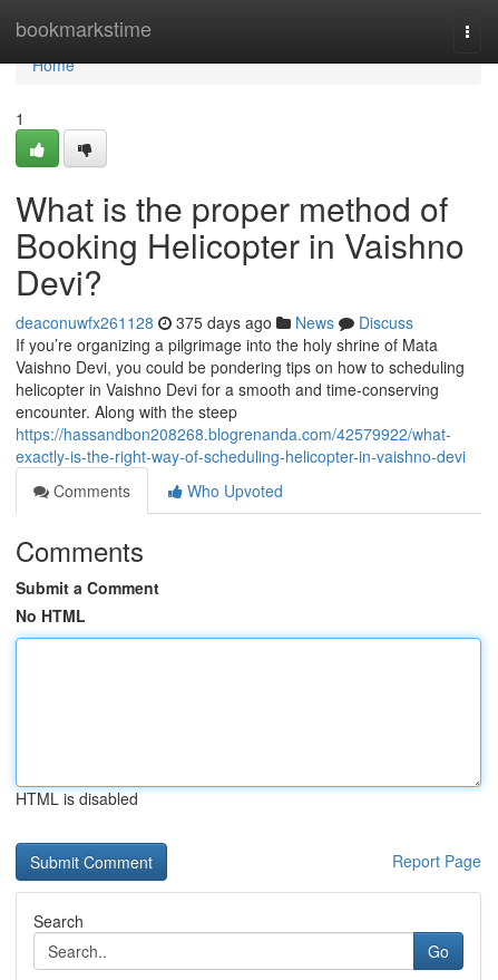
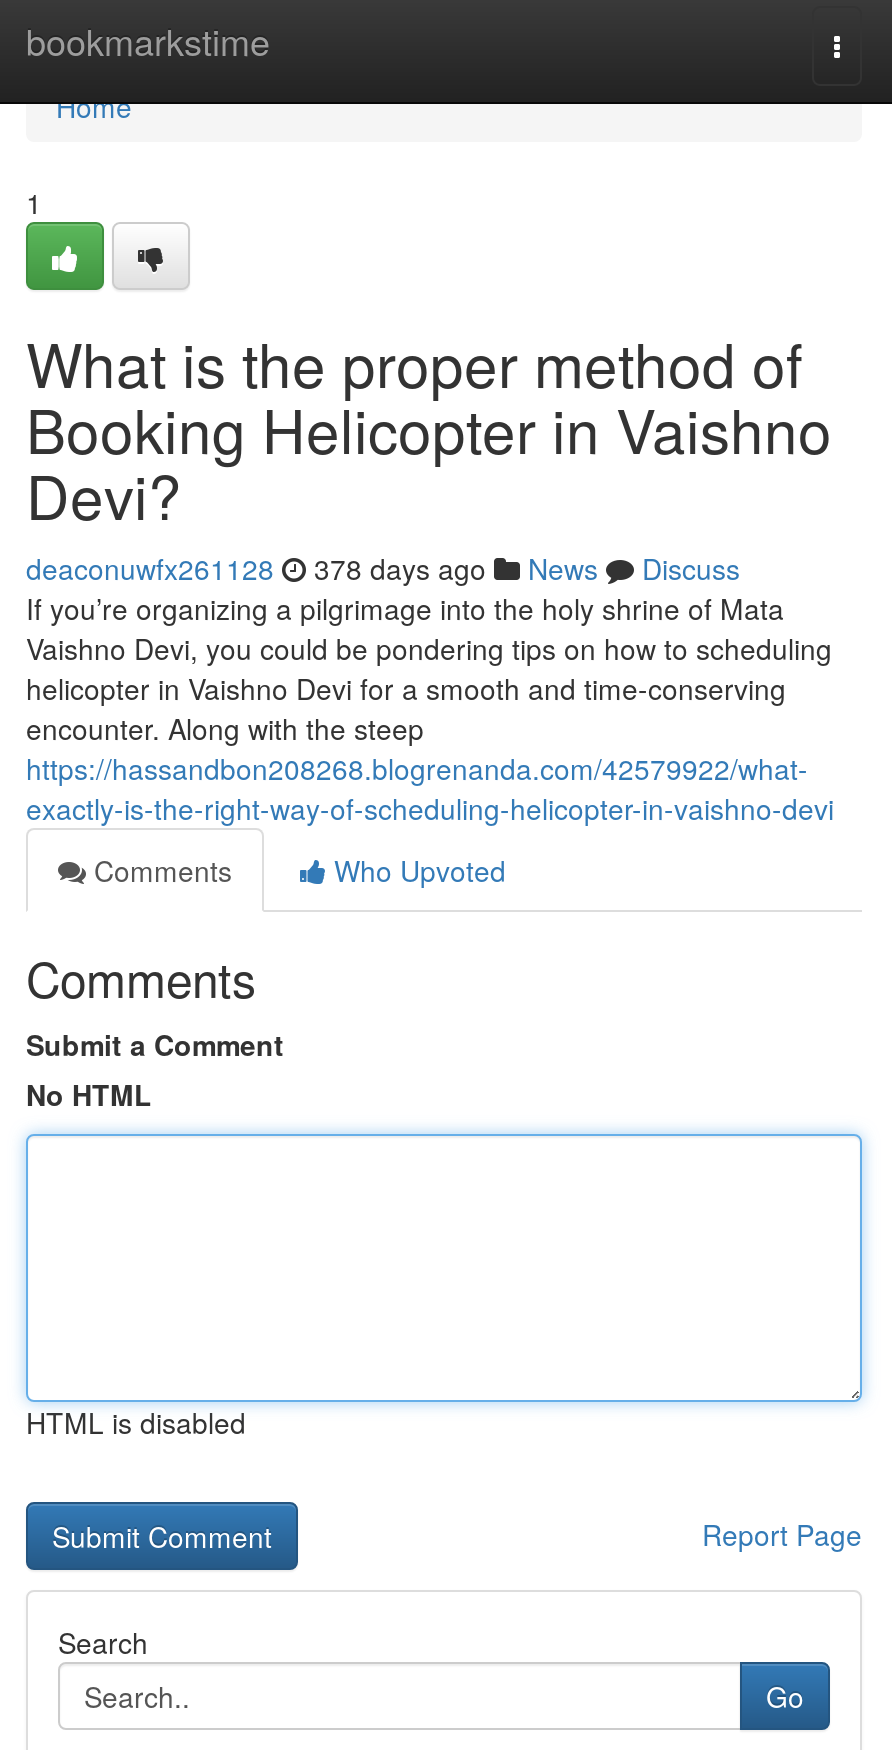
- deaconuwfx261128 375 days ago News Discuss
+ deaconuwfx261128 378 days ago News Discuss
